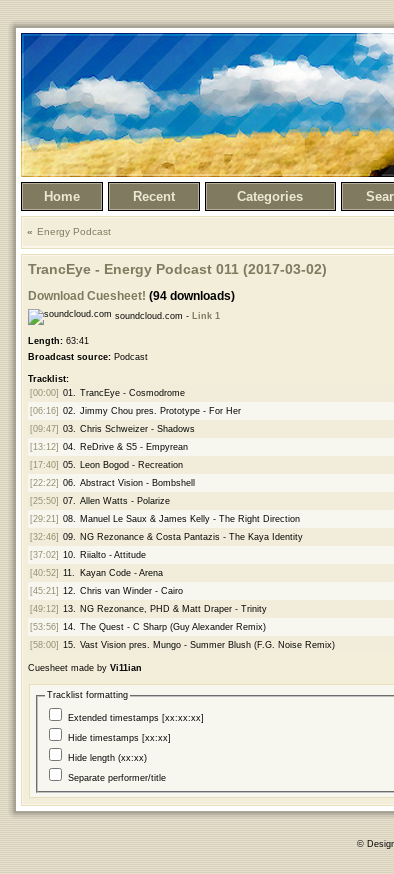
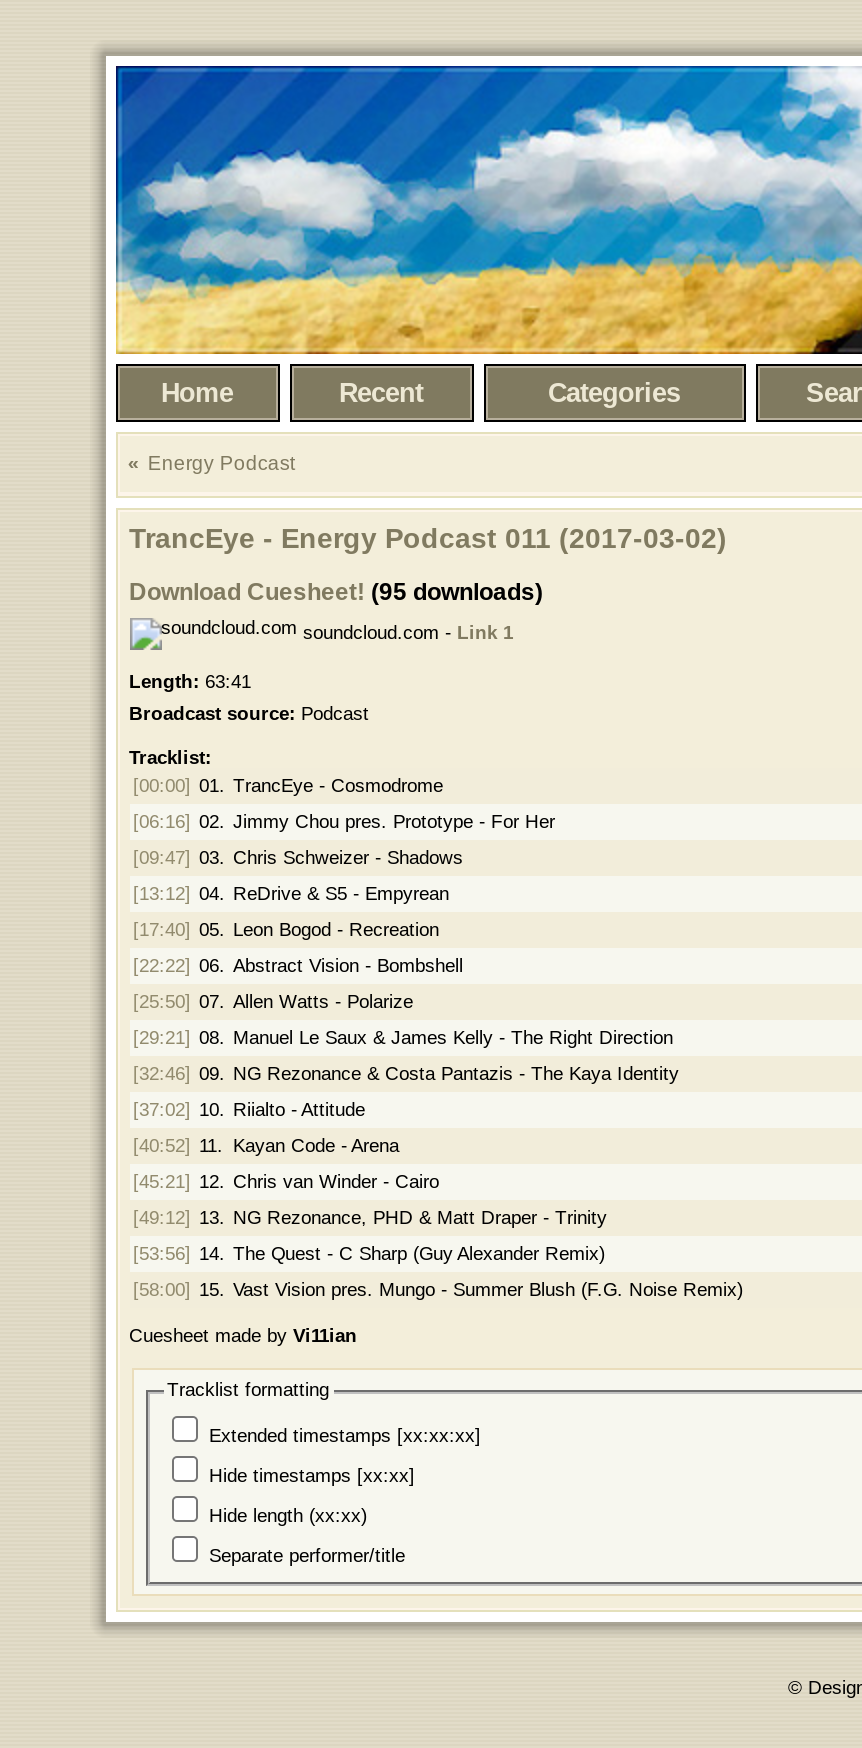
- Download Cuesheet! (94 downloads)
+ Download Cuesheet! (95 downloads)
